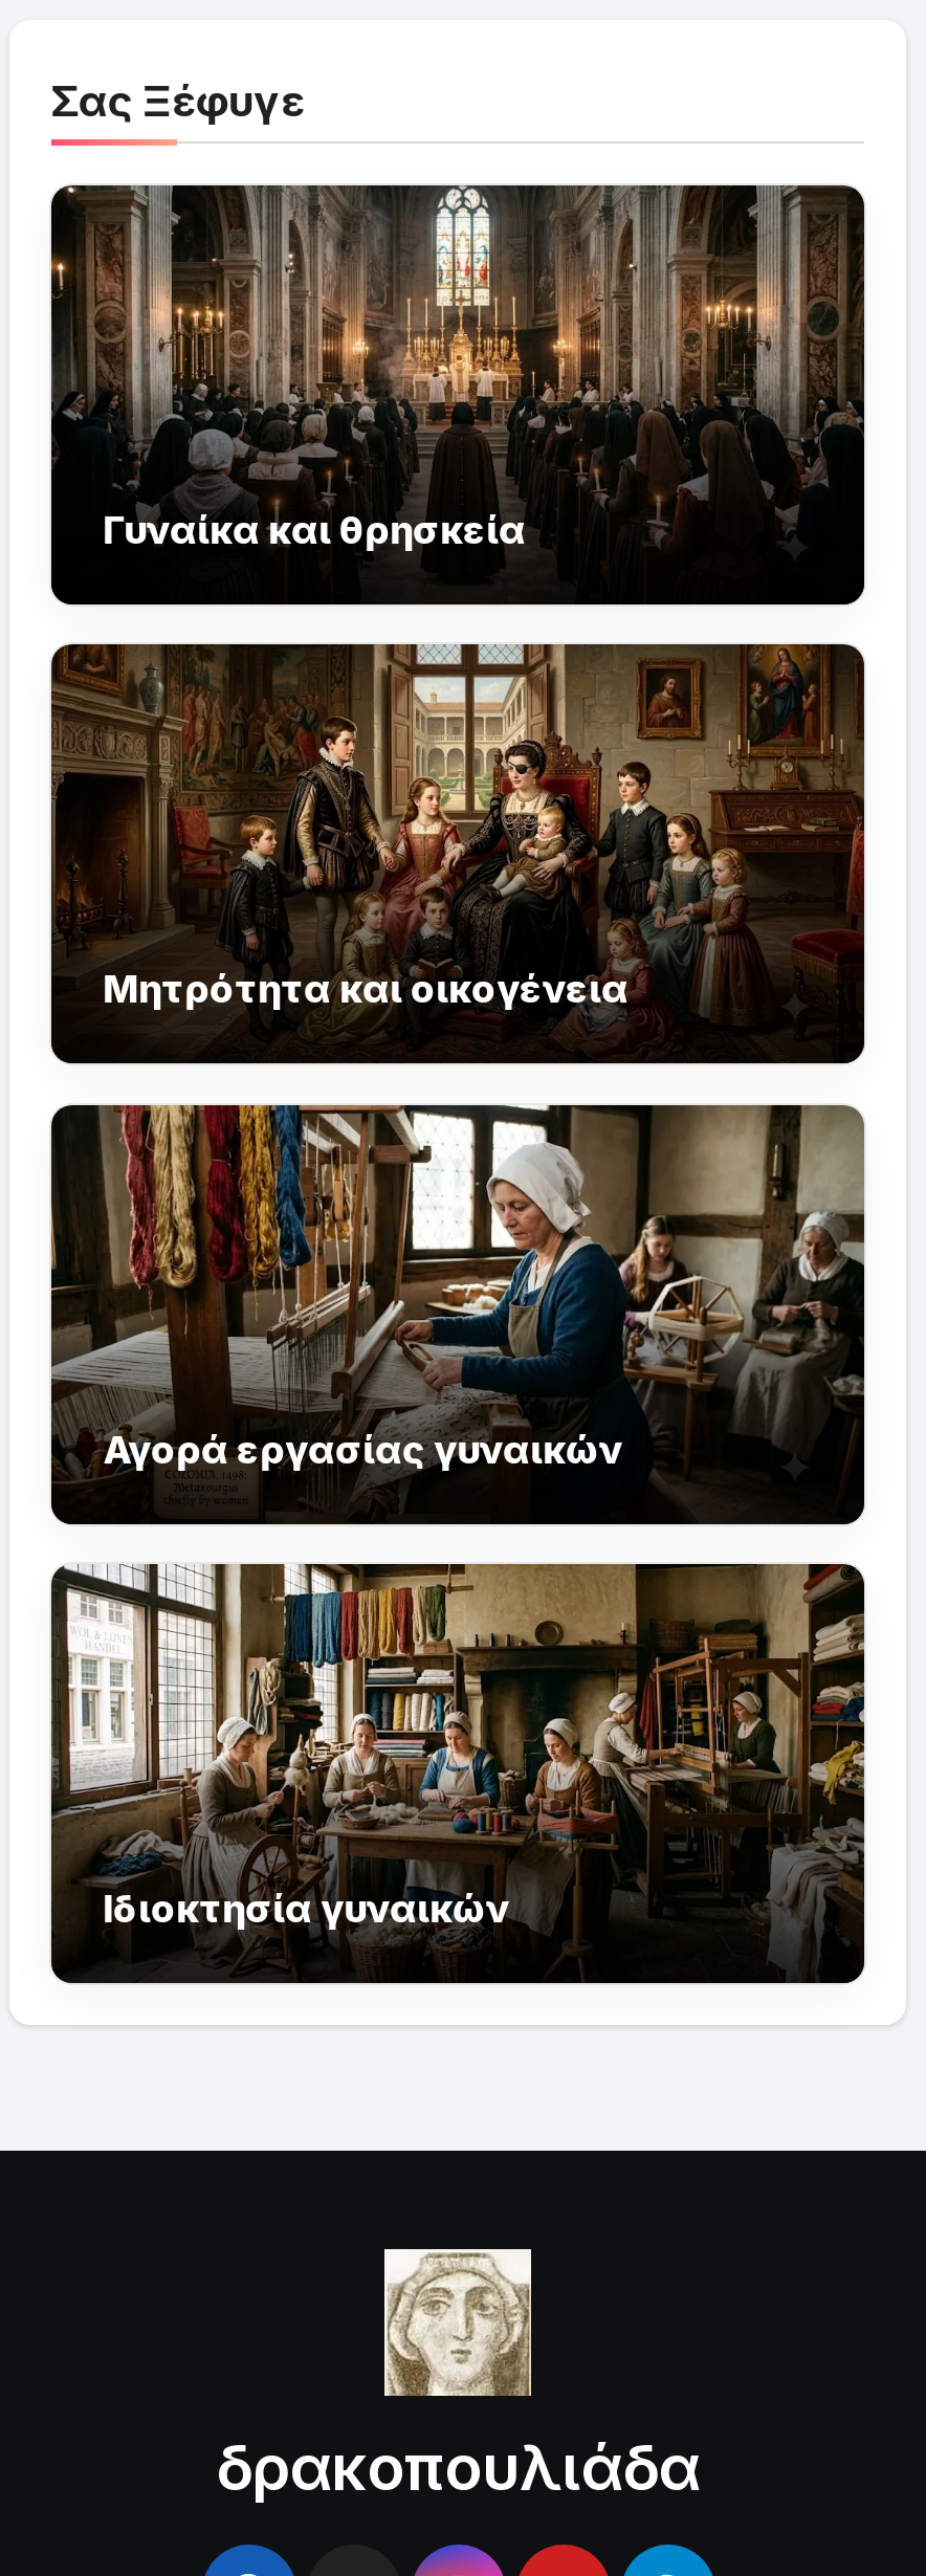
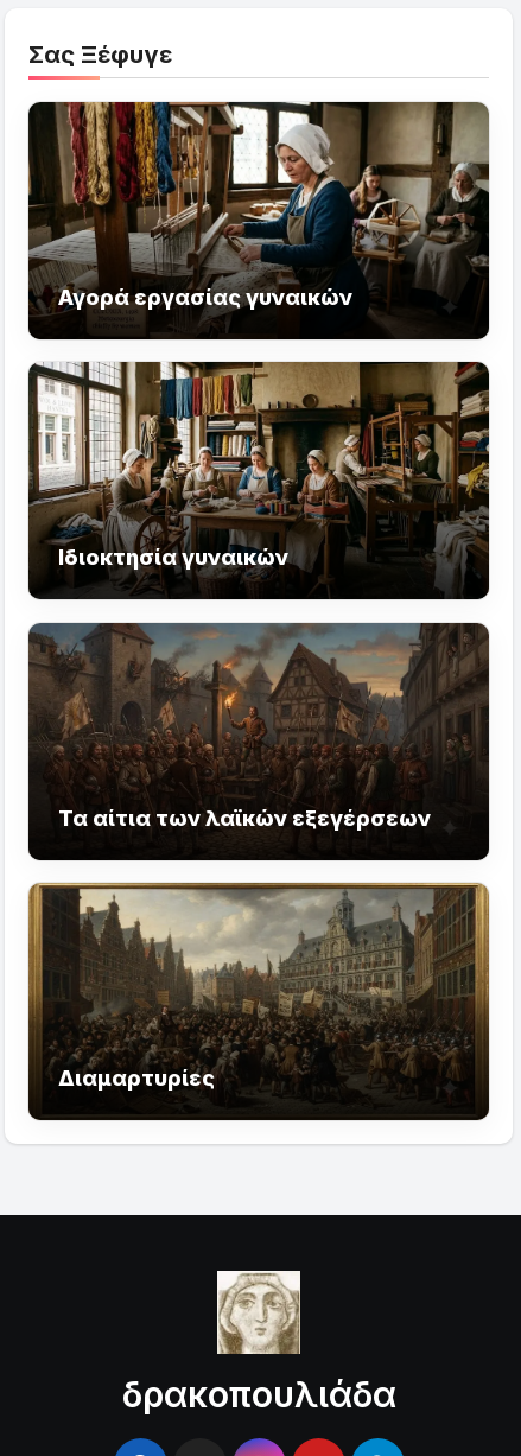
- [image]
- Γυναίκα και θρησκεία

- [image]
- Μητρότητα και οικογένεια

moved up: [image] | Αγορά εργασίας γυναικών | Ιδιοκτησία γυναικών

+ [image]
+ Διαμαρτυρίες

+ [image]
+ Τα αίτια των λαϊκών εξεγέρσεων
